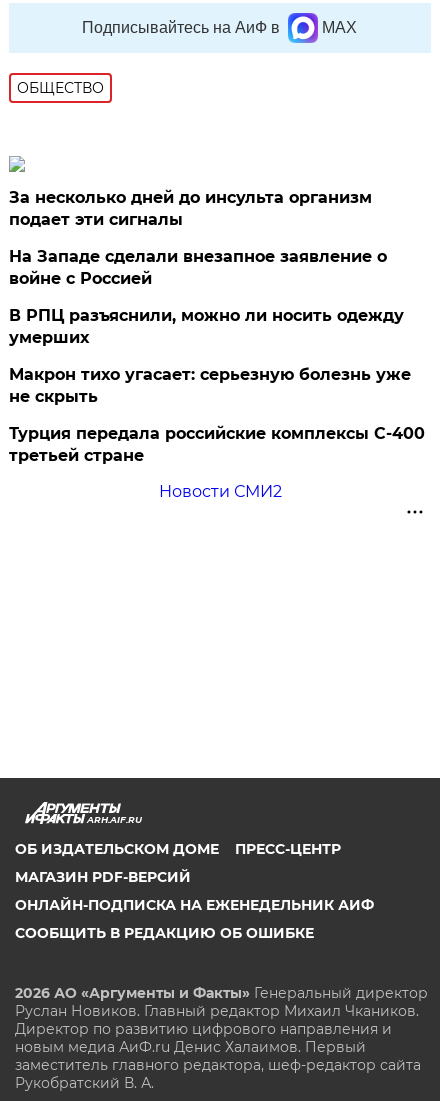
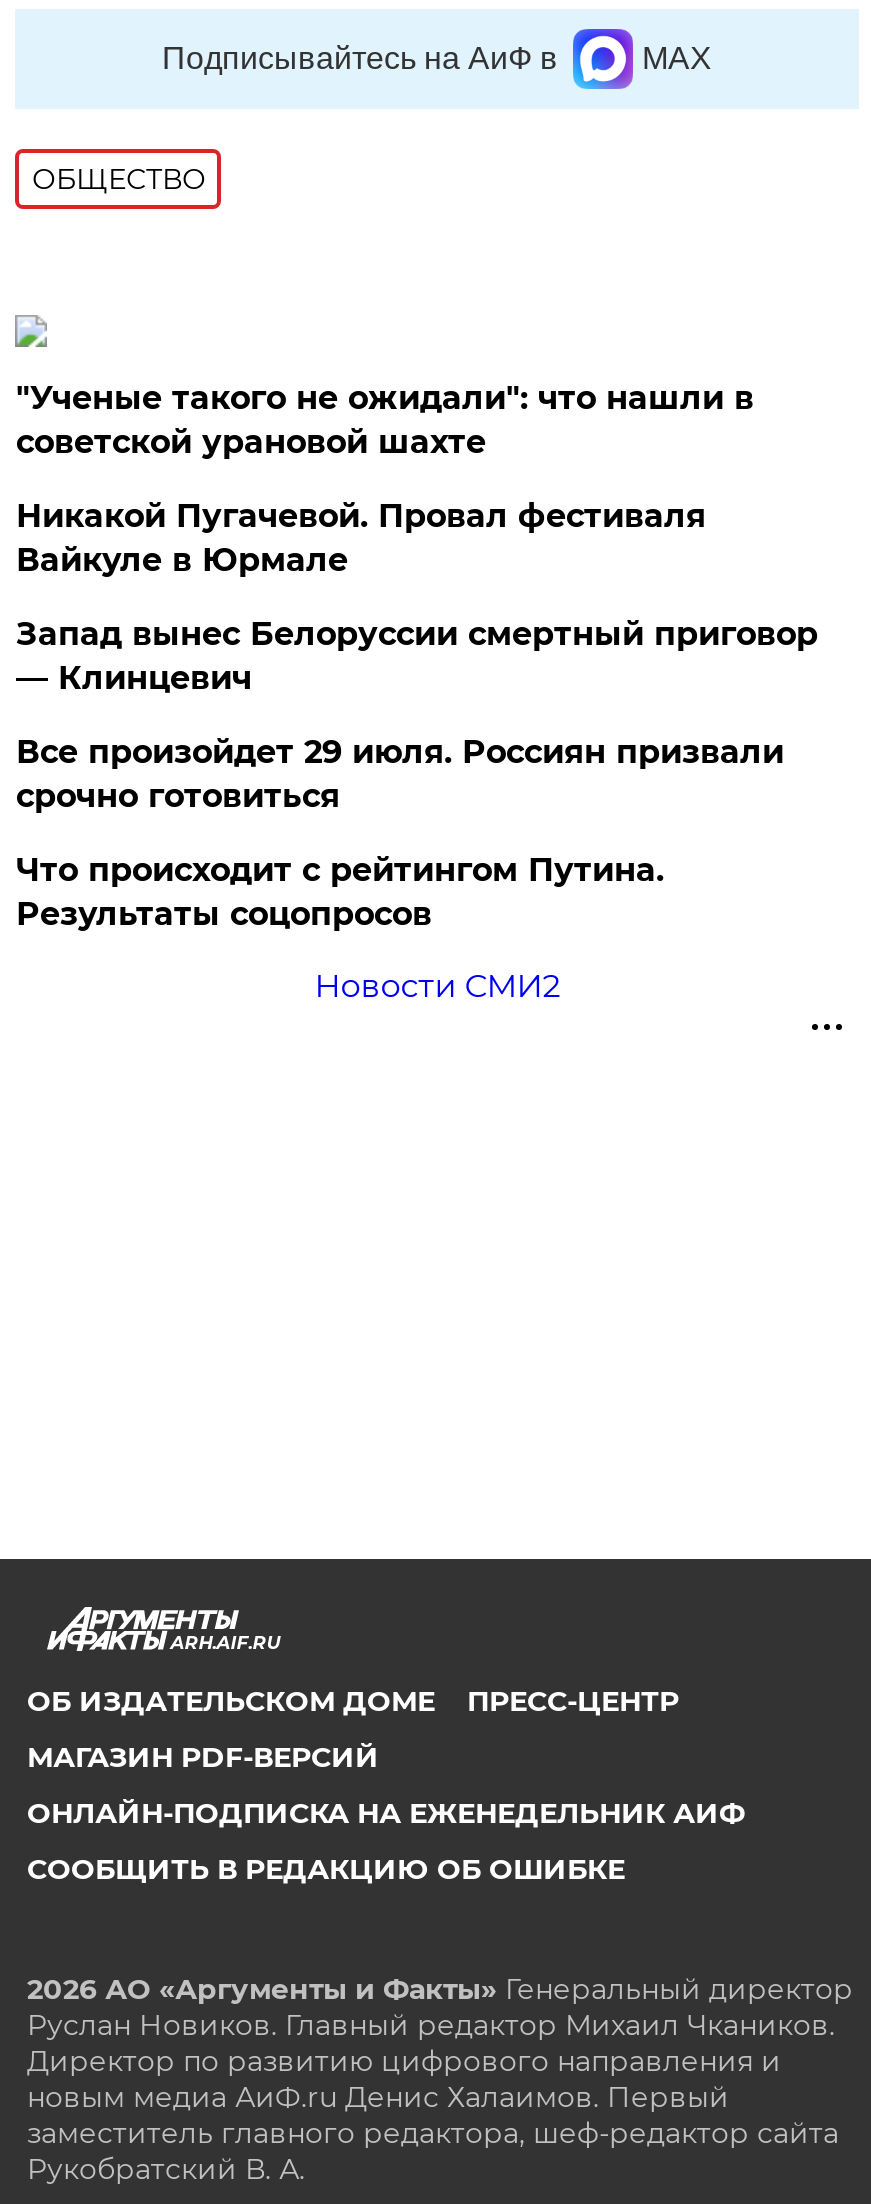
- За несколько дней до инсульта организм
- подает эти сигналы
+ "Ученые такого не ожидали": что нашли в
+ советской урановой шахте

- На Западе сделали внезапное заявление о
- войне с Россией
+ Никакой Пугачевой. Провал фестиваля
+ Вайкуле в Юрмале

- В РПЦ разъяснили, можно ли носить одежду
- умерших
+ Запад вынес Белоруссии смертный приговор
+ — Клинцевич

- Макрон тихо угасает: серьезную болезнь уже
- не скрыть
+ Все произойдет 29 июля. Россиян призвали
+ срочно готовиться

- Турция передала российские комплексы С-400
- третьей стране
+ Что происходит с рейтингом Путина.
+ Результаты соцопросов
